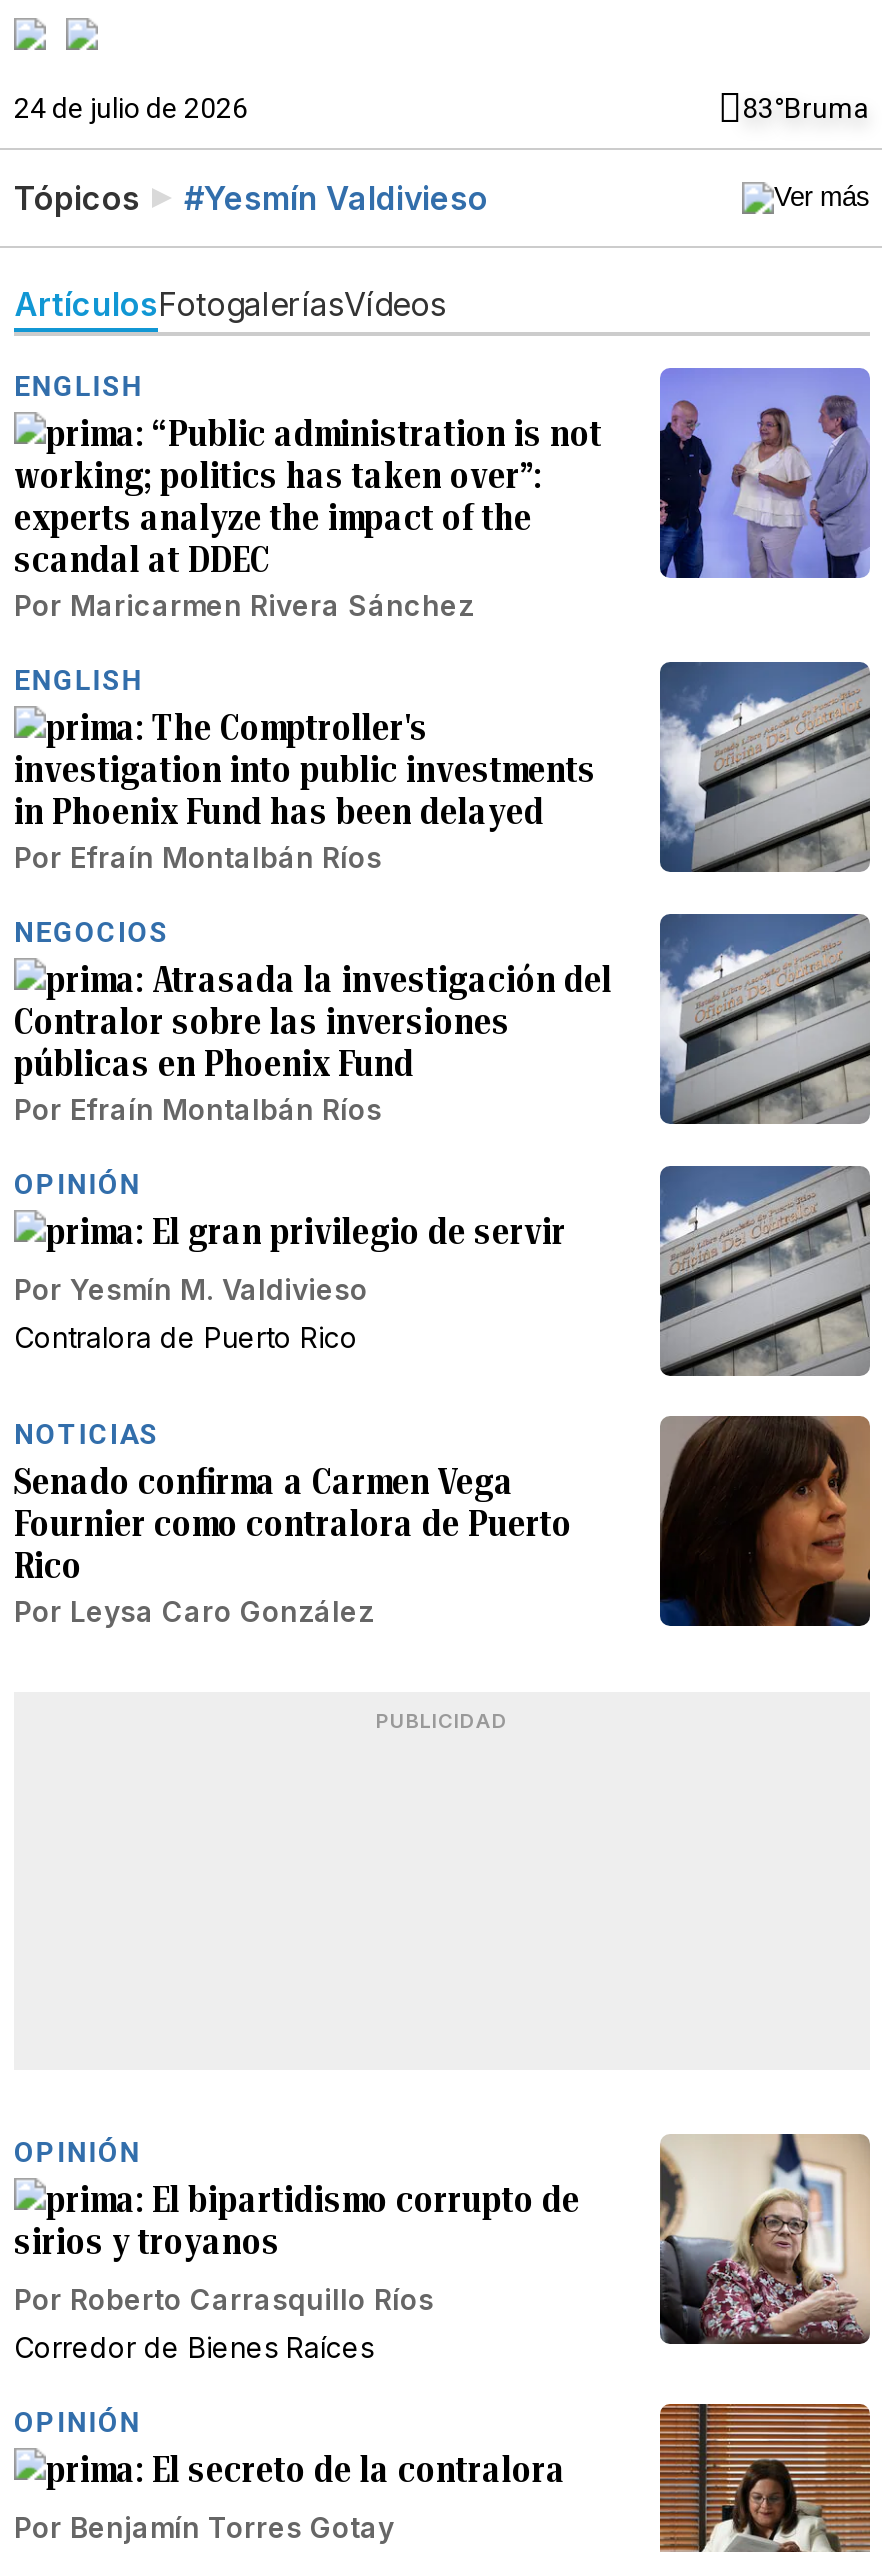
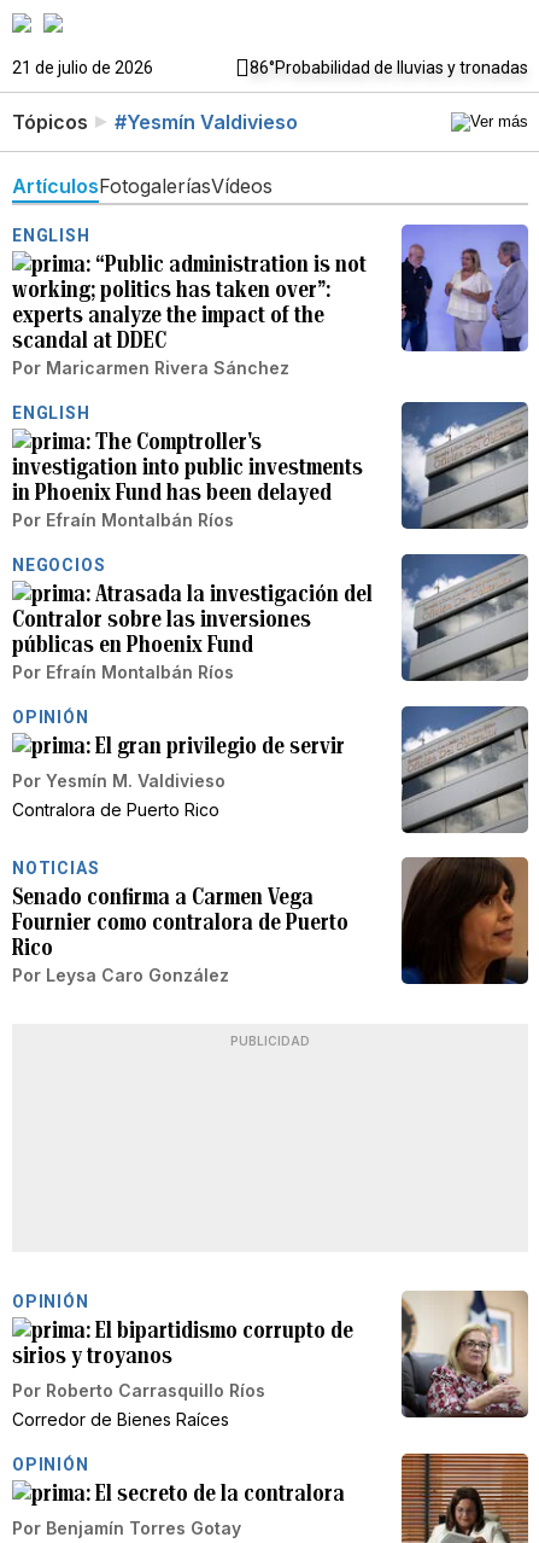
- 24 de julio de 2026
- 83°Bruma
+ 21 de julio de 2026
+ 86°Probabilidad de lluvias y tronadas
